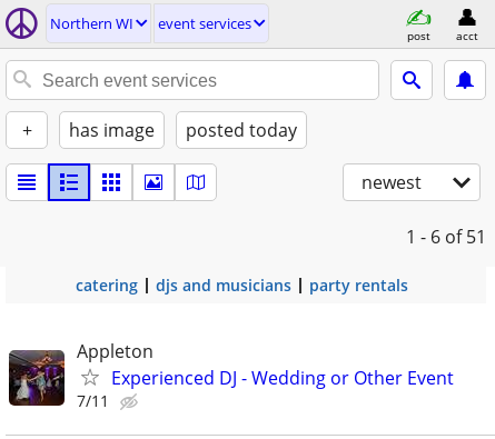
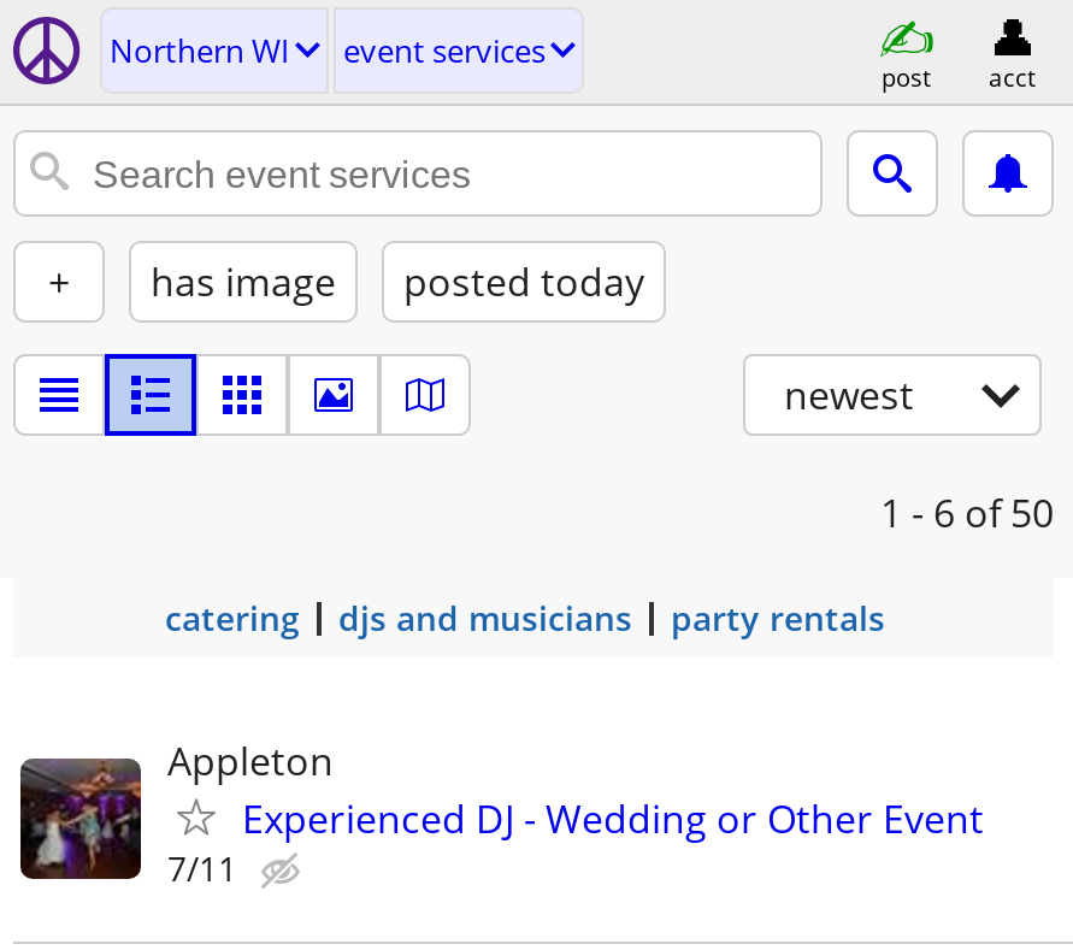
- 1 - 6 of 51
+ 1 - 6 of 50
